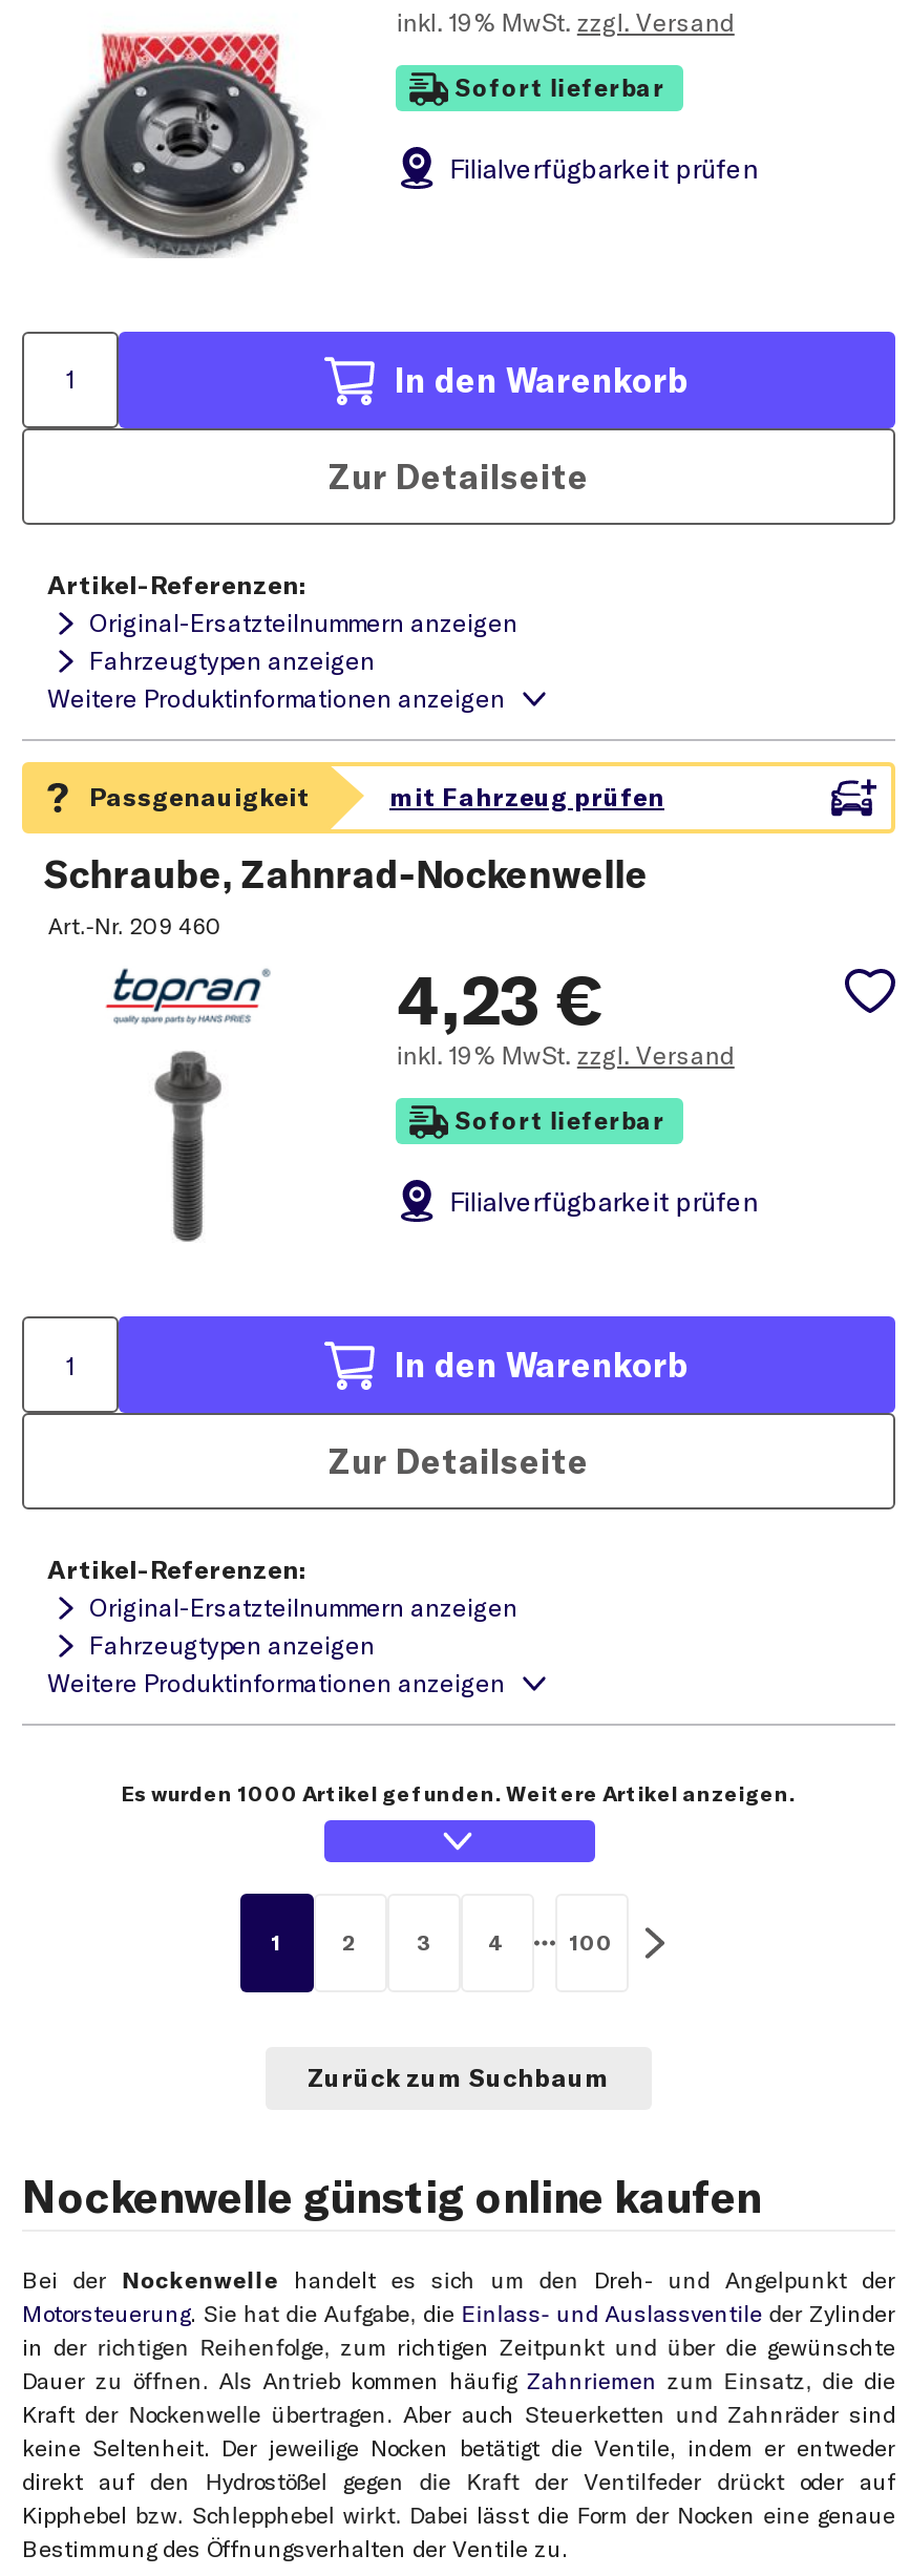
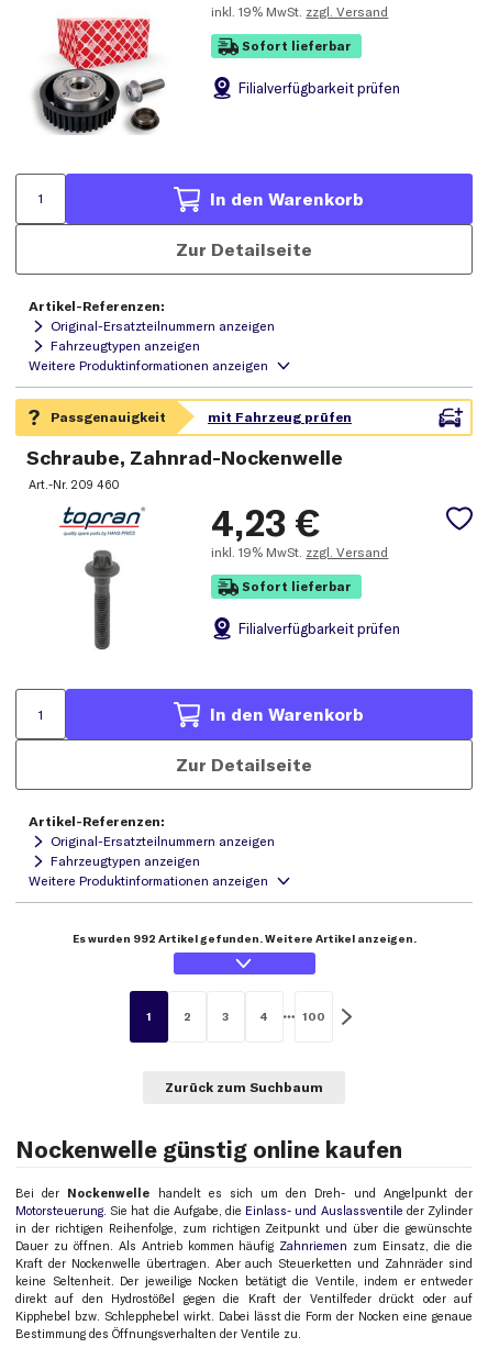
- [image]
+ [image]

- Es wurden 1000 Artikel gefunden. Weitere Artikel anzeigen.
+ Es wurden 992 Artikel gefunden. Weitere Artikel anzeigen.
